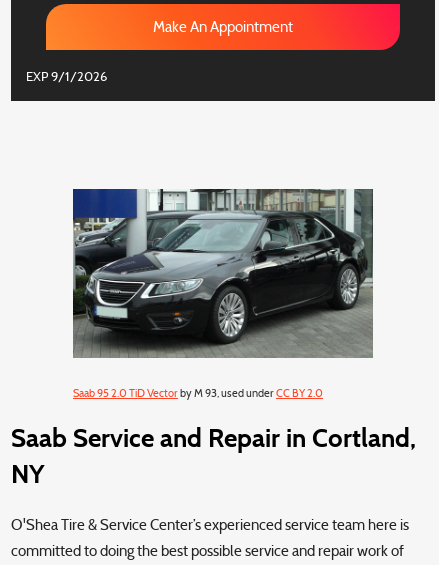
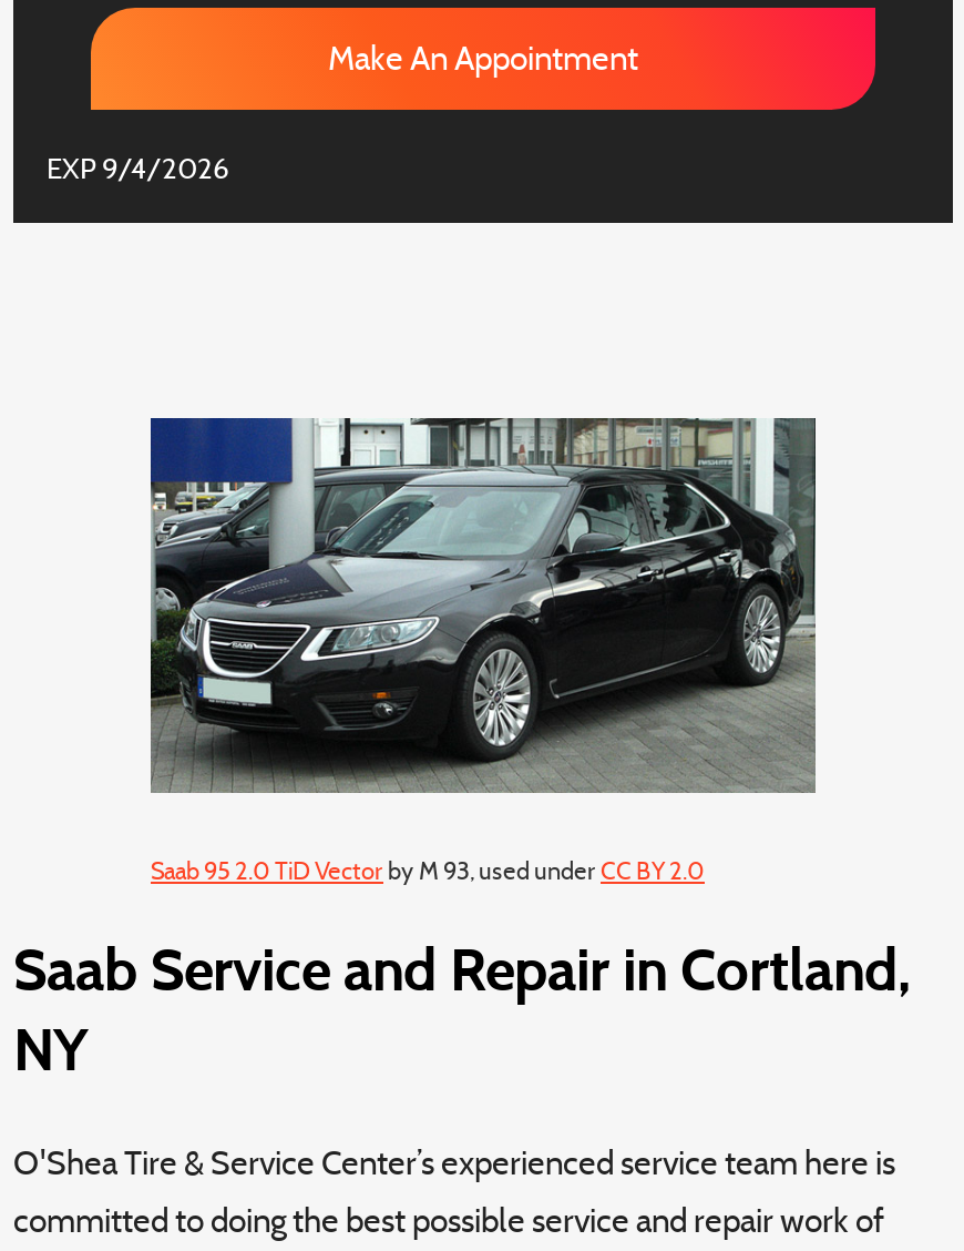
- EXP 9/1/2026
+ EXP 9/4/2026
